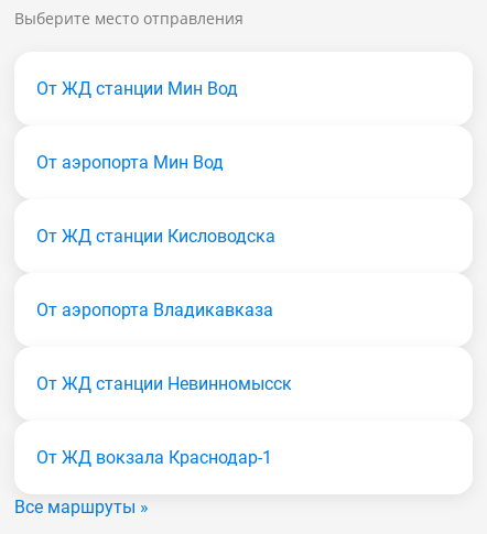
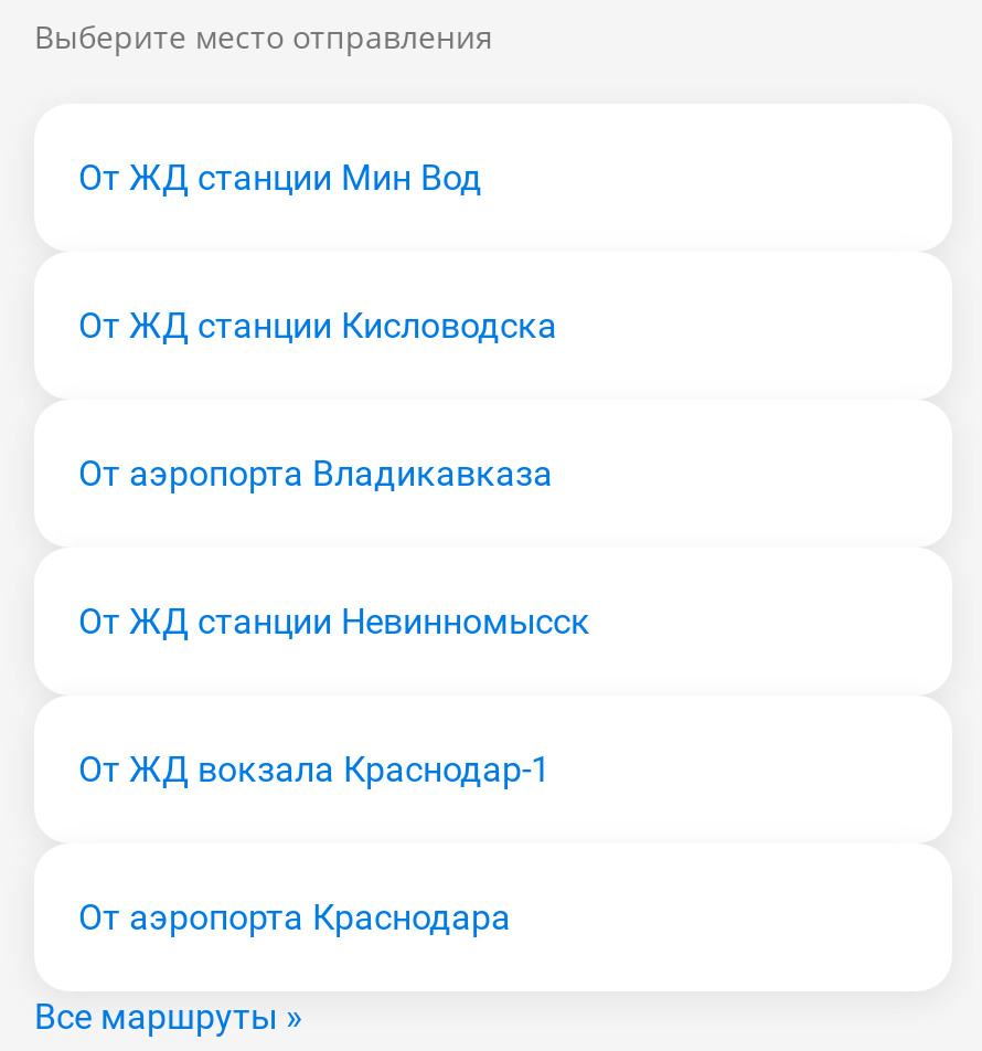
- От аэропорта Мин Вод

moved up: От ЖД станции Кисловодска | От аэропорта Владикавказа | От ЖД станции Невинномысск | От ЖД вокзала Краснодар-1

+ От аэропорта Краснодара
